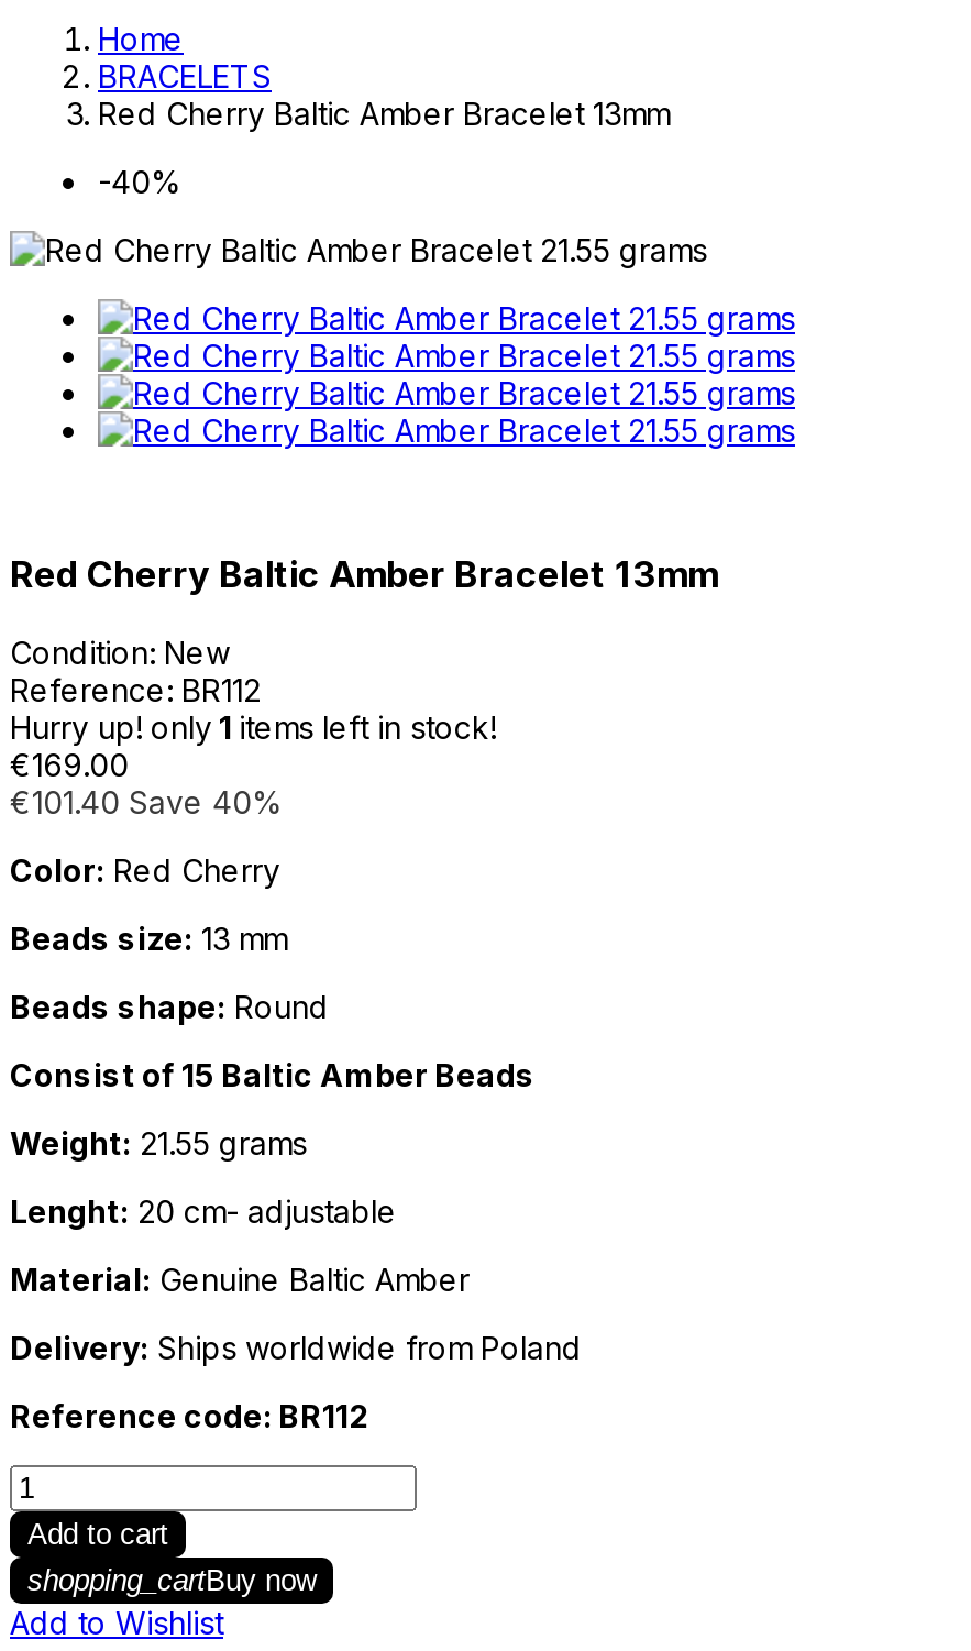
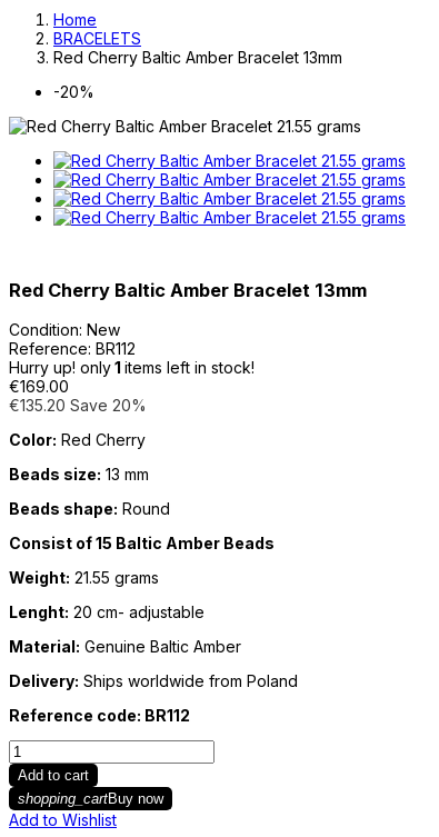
- -40%
+ -20%

- €101.40 Save 40%
+ €135.20 Save 20%
